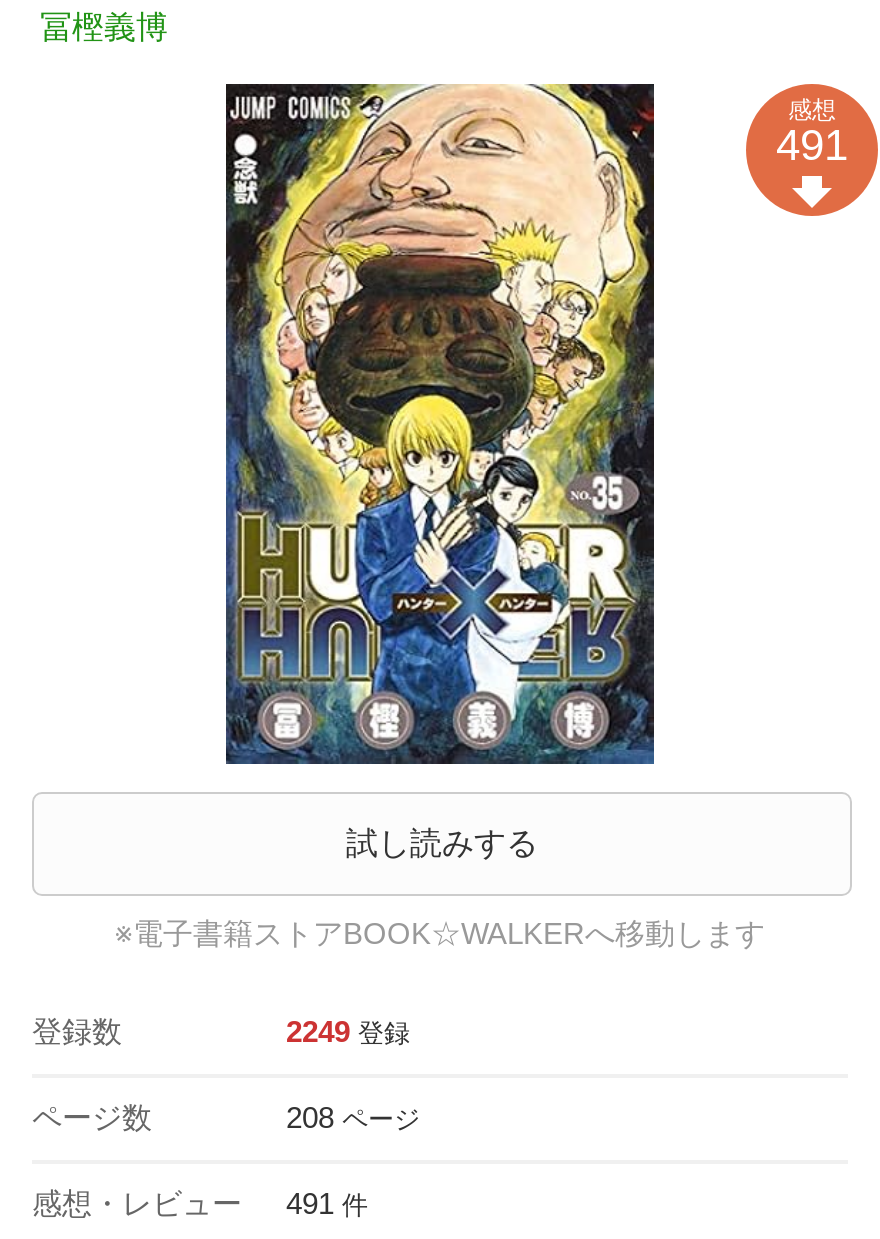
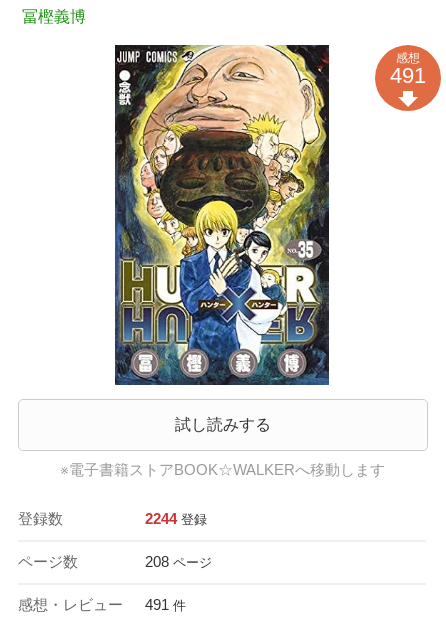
- 2249 登録
+ 2244 登録
